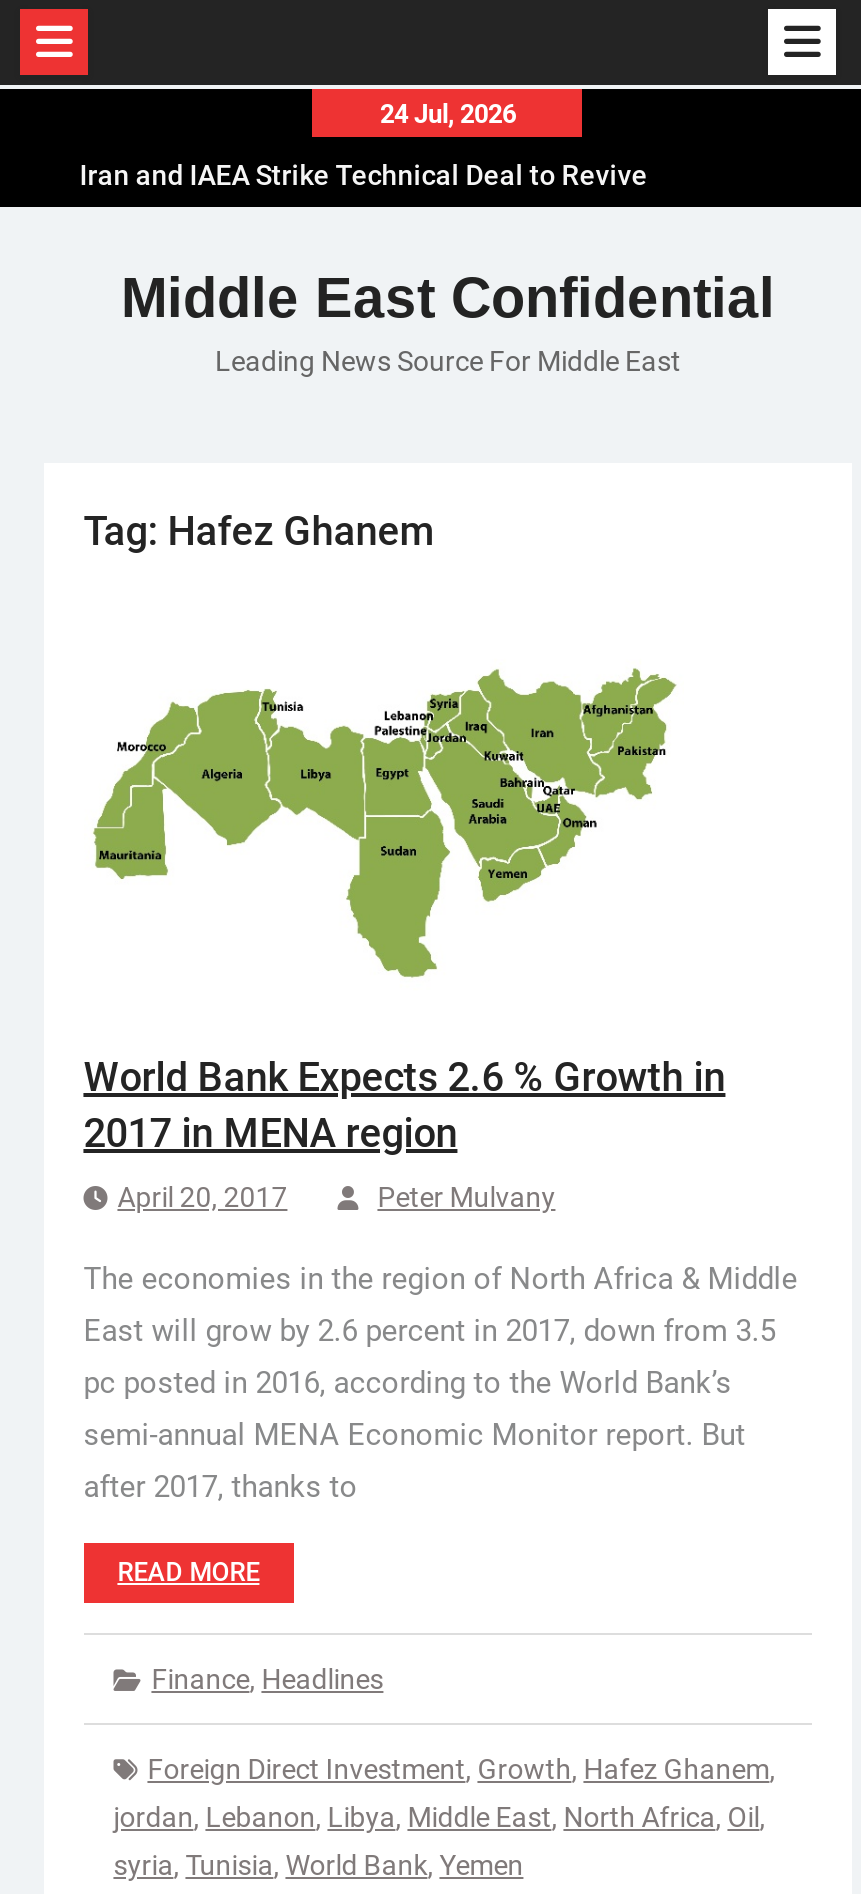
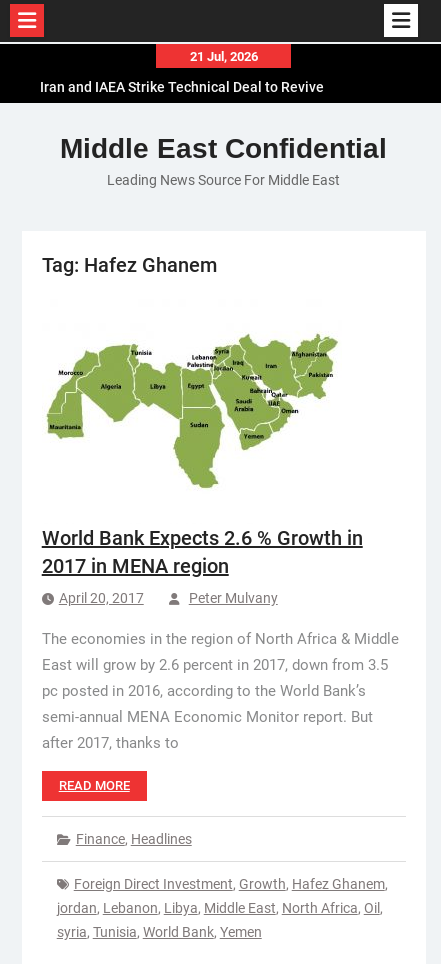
- 24 Jul, 2026
+ 21 Jul, 2026
